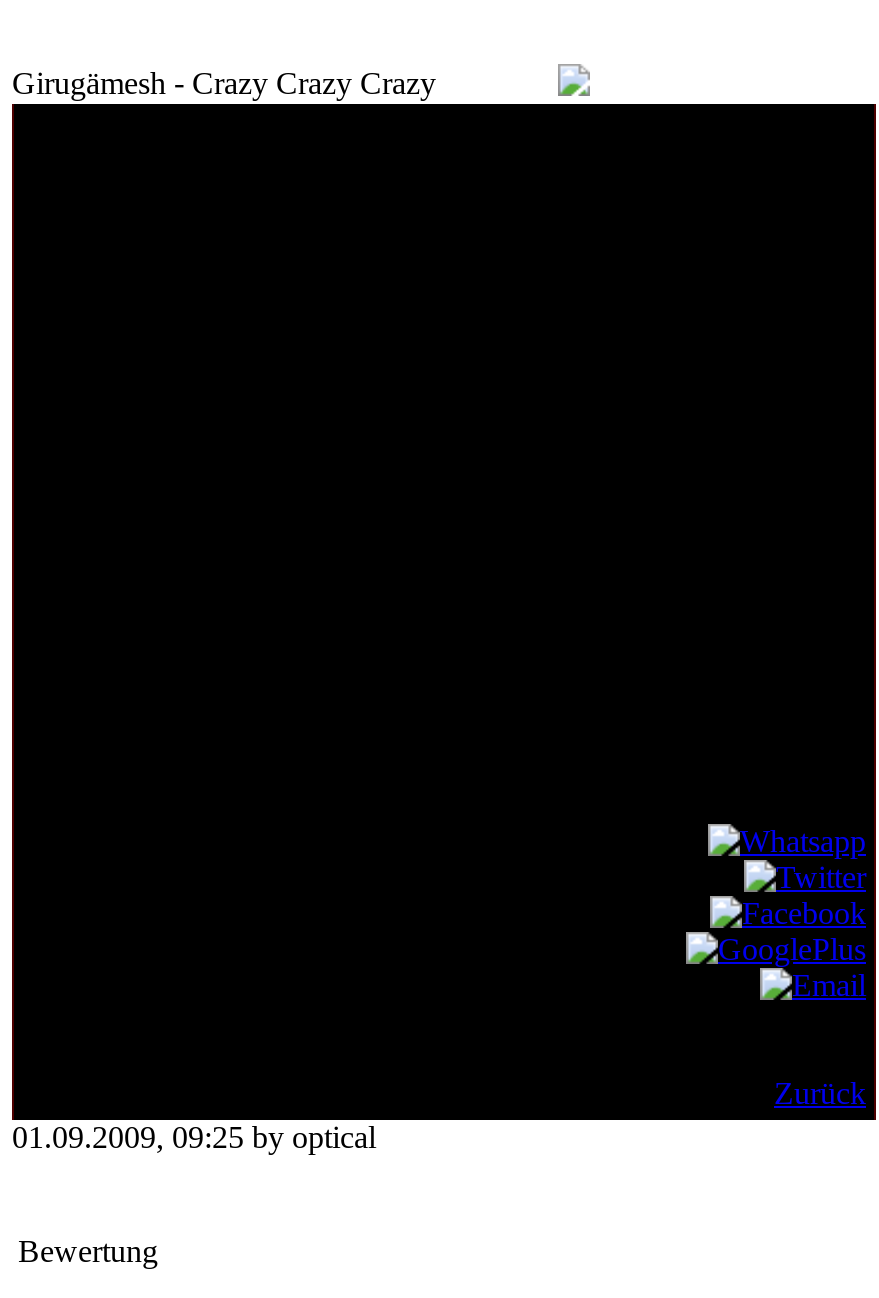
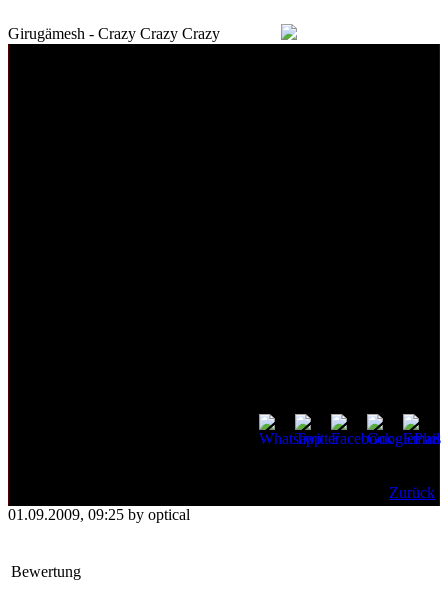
- [image]
+ [image]
